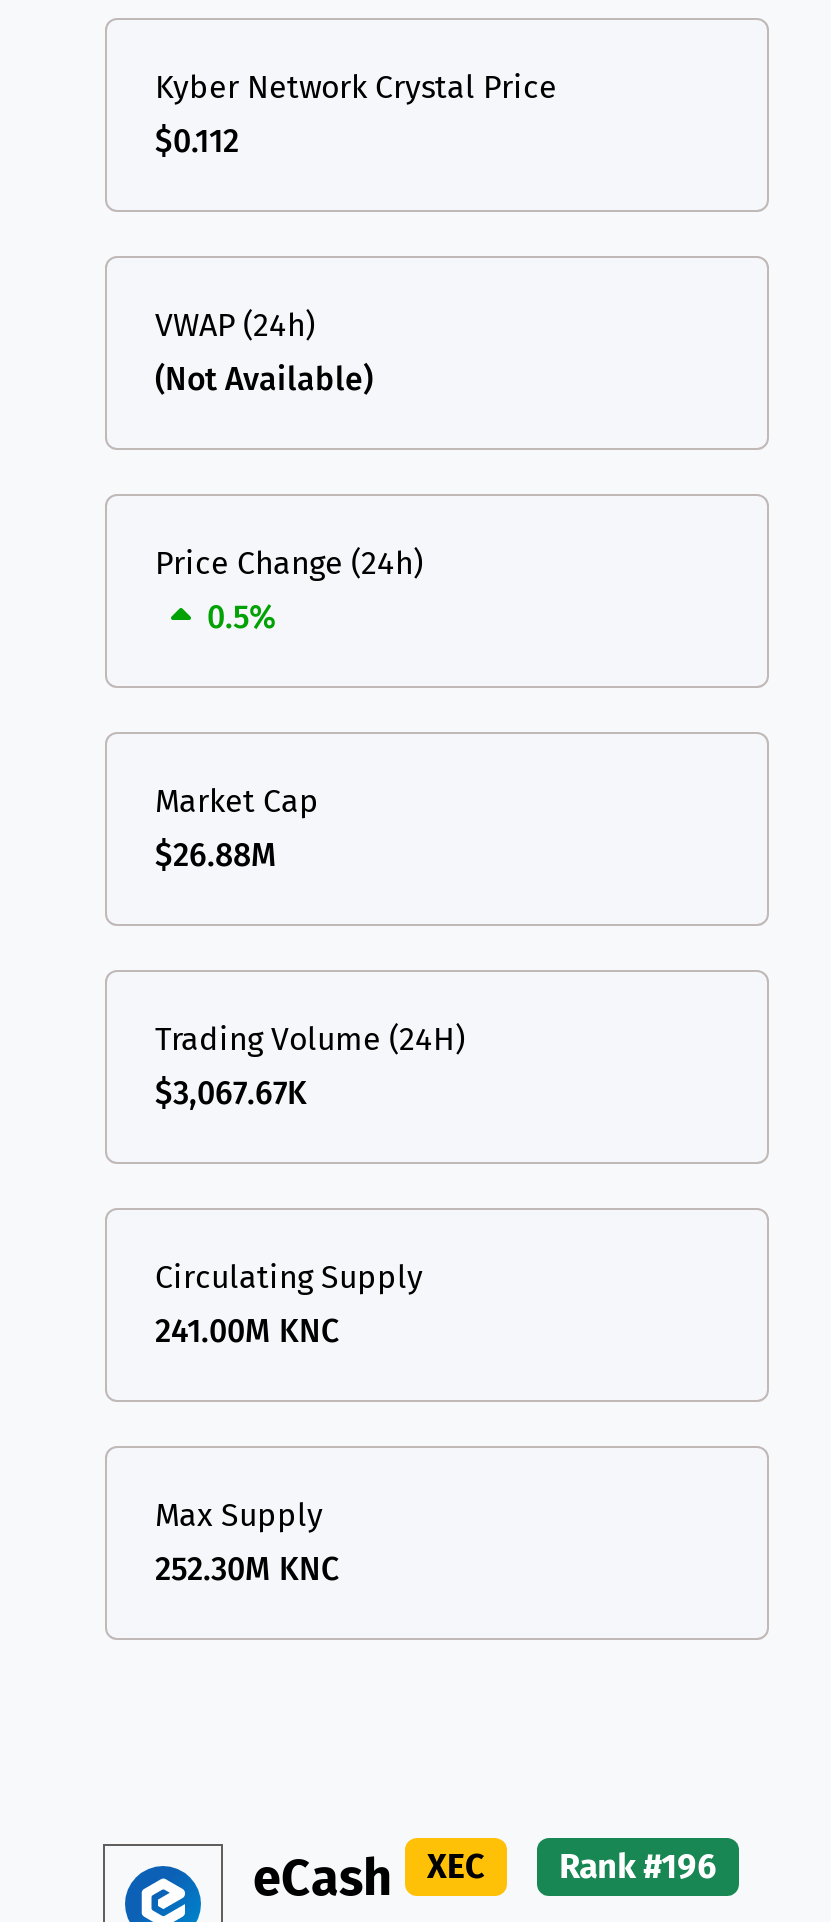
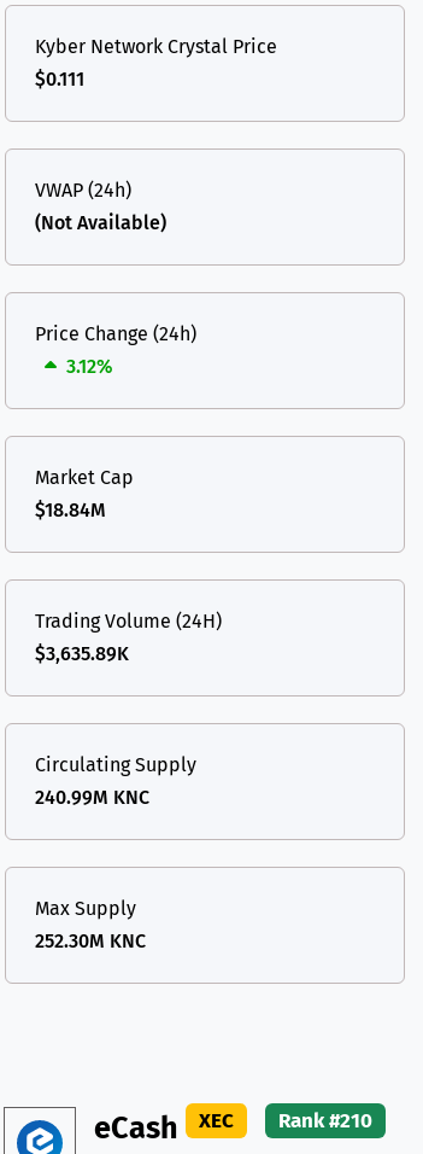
- $0.112
+ $0.111

- 0.5%
+ 3.12%

- $26.88M
+ $18.84M

- $3,067.67K
+ $3,635.89K

- 241.00M KNC
+ 240.99M KNC

- eCash XEC Rank #196
+ eCash XEC Rank #210
